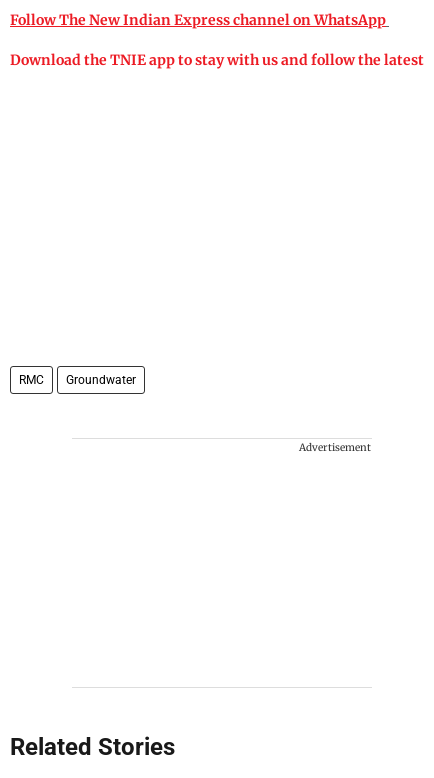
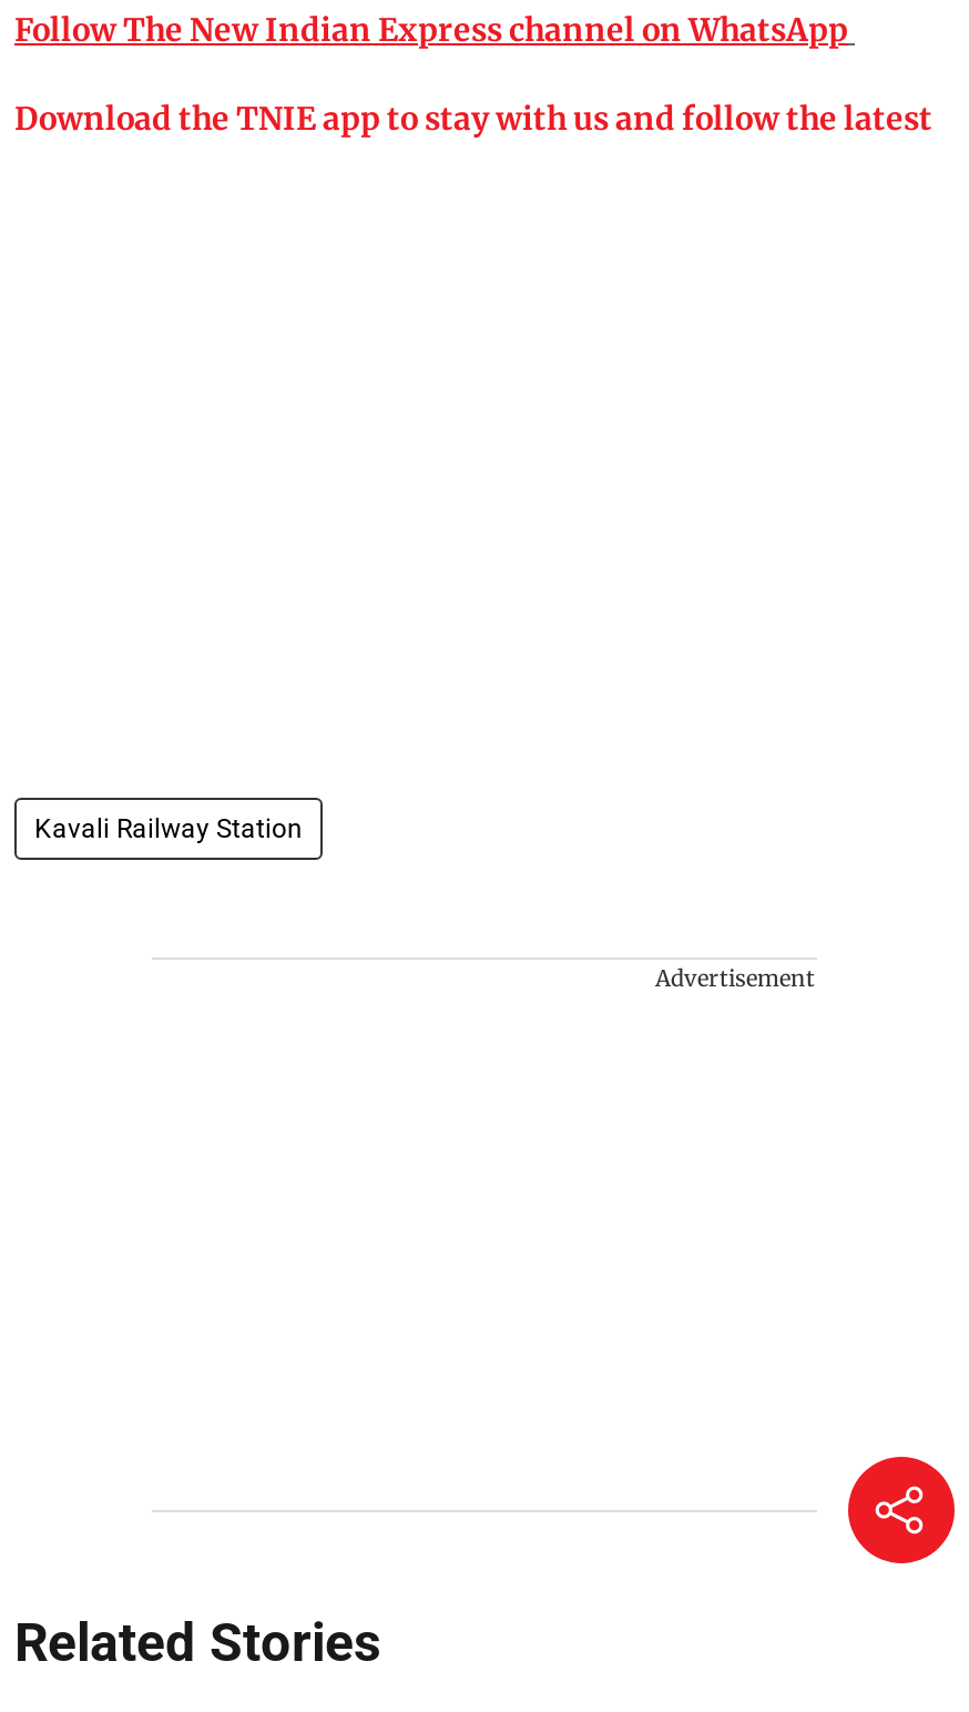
- RMC
- Groundwater
+ Kavali Railway Station

+ [image]
